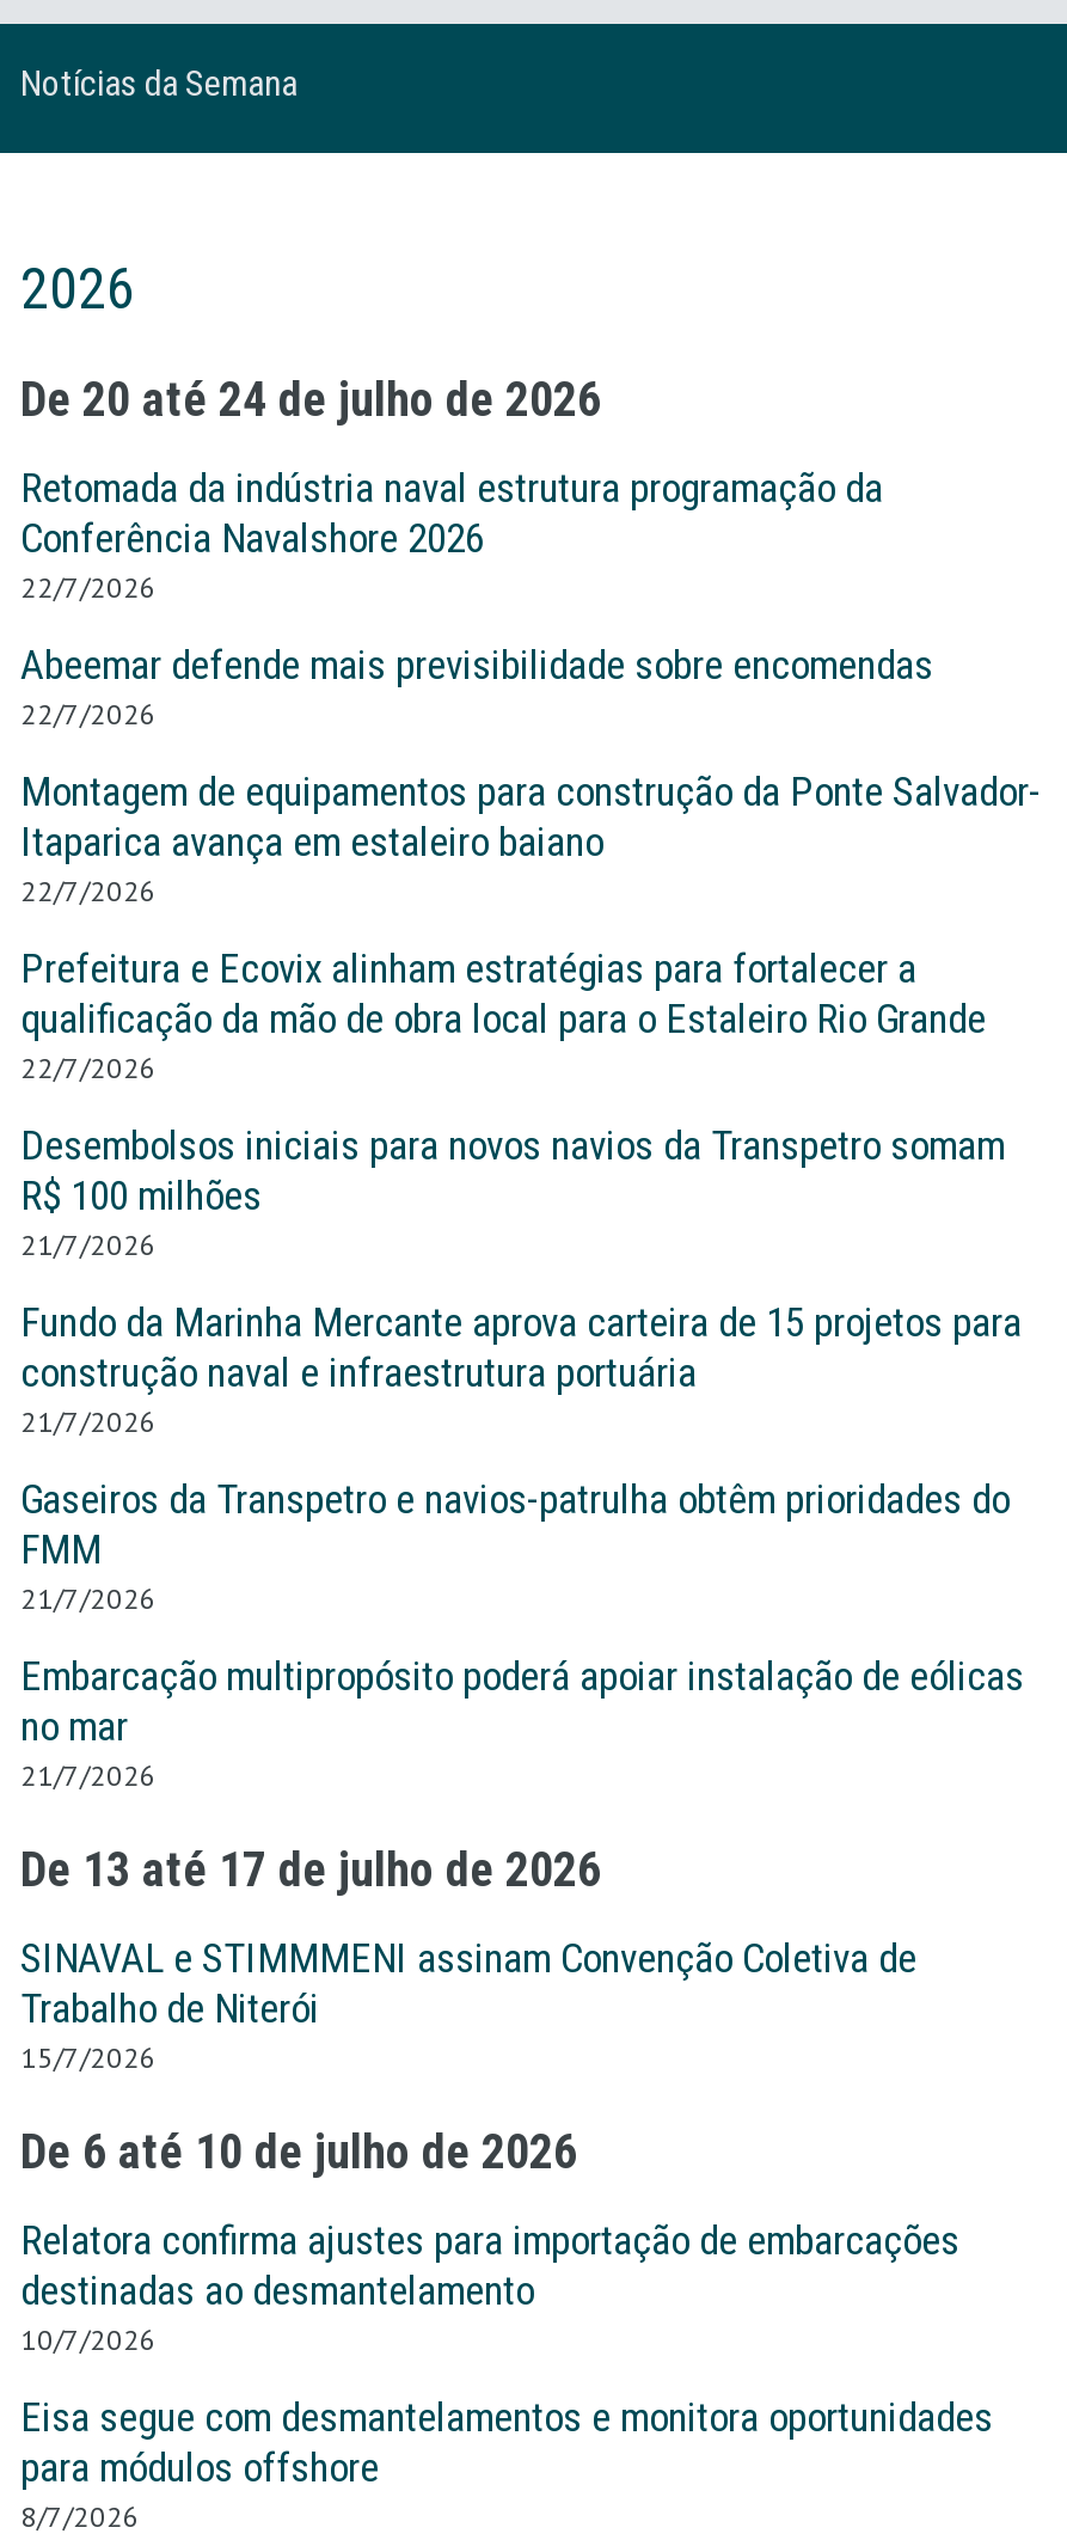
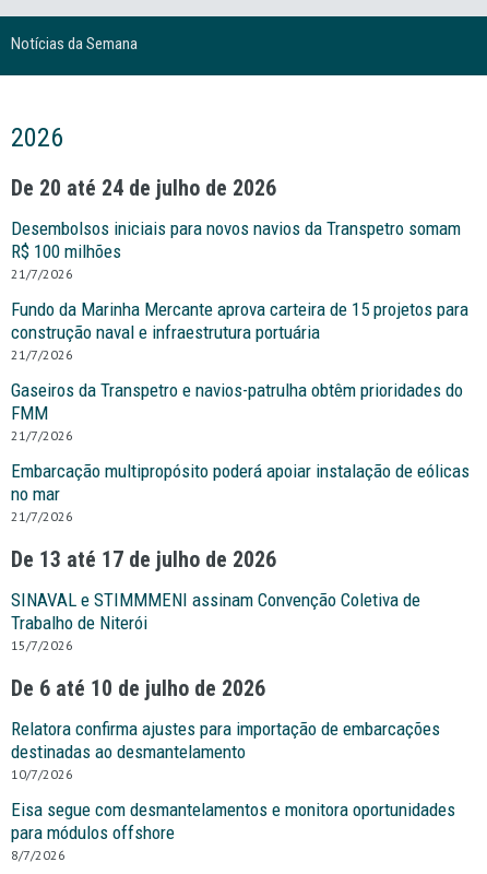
- Retomada da indústria naval estrutura programação da
- Conferência Navalshore 2026
- 22/7/2026
- Abeemar defende mais previsibilidade sobre encomendas
- 22/7/2026
- Montagem de equipamentos para construção da Ponte Salvador-
- Itaparica avança em estaleiro baiano
- 22/7/2026
- Prefeitura e Ecovix alinham estratégias para fortalecer a
- qualificação da mão de obra local para o Estaleiro Rio Grande
- 22/7/2026
